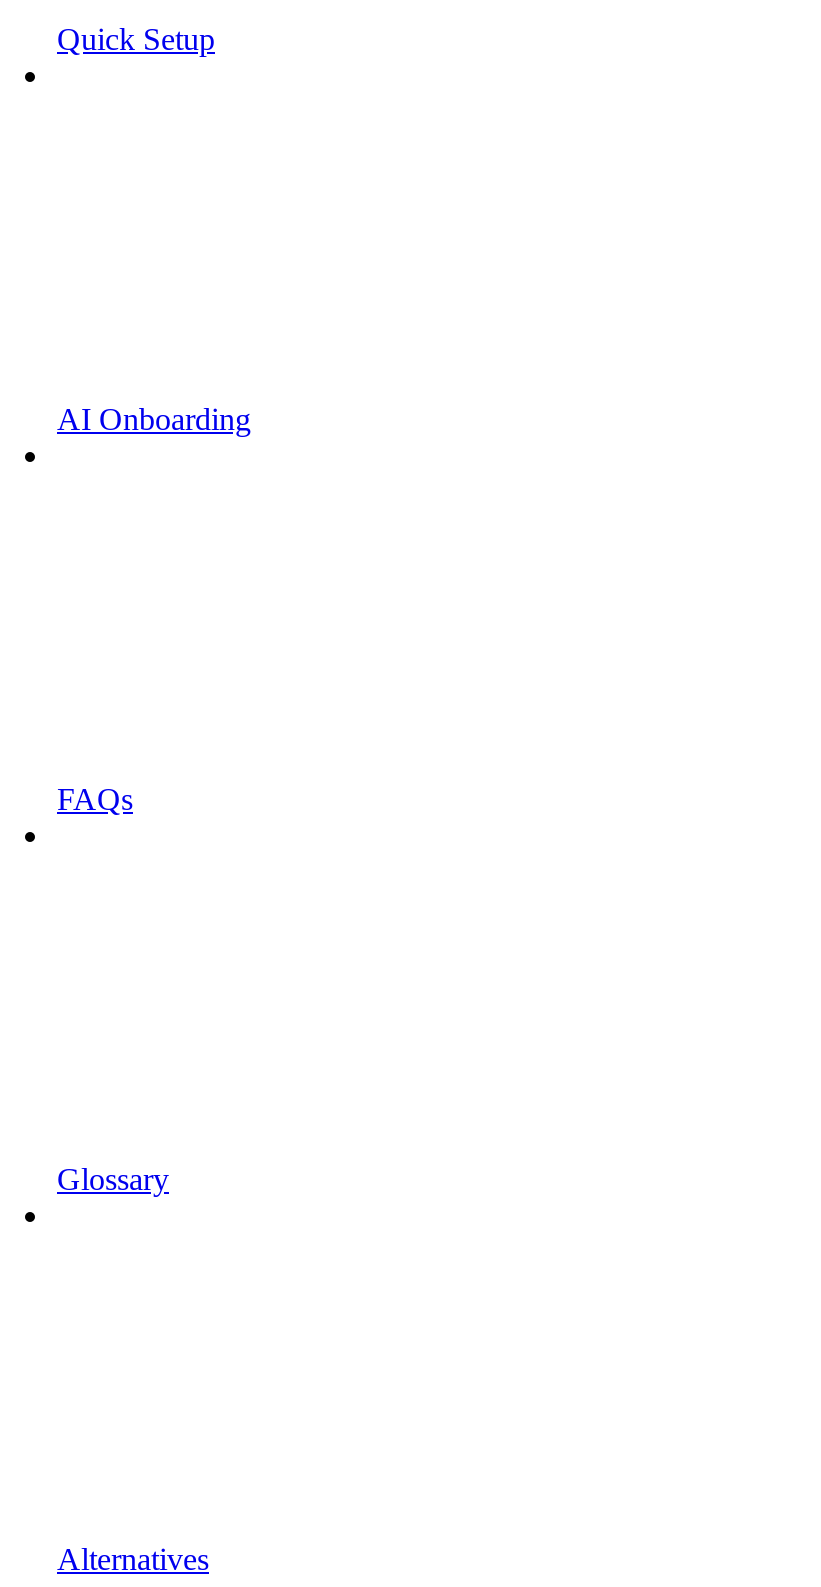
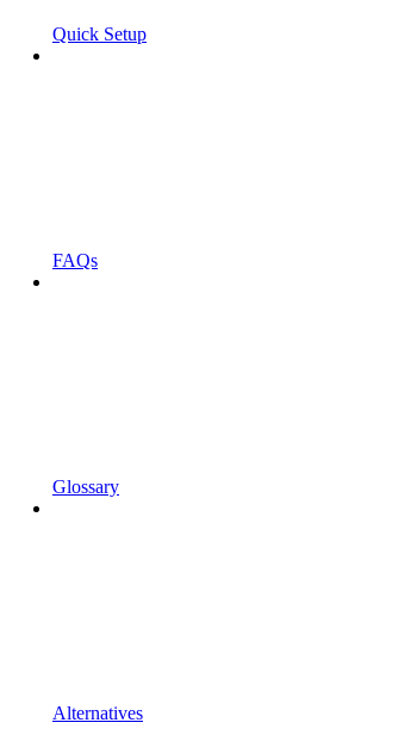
- AI Onboarding
